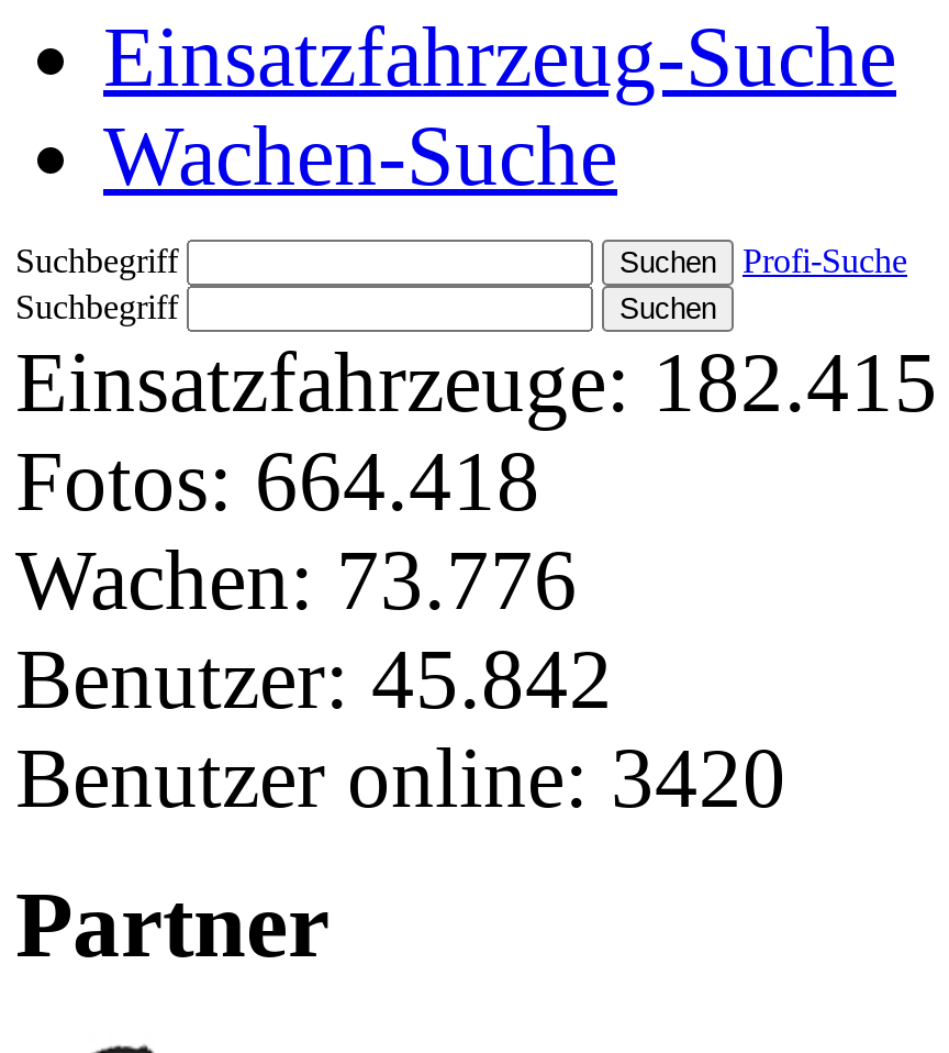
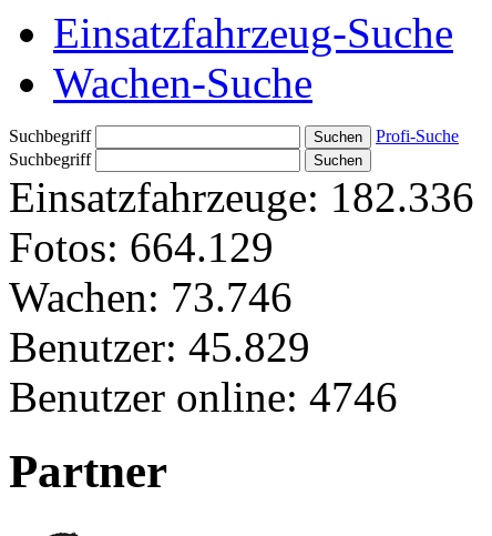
- Einsatzfahrzeuge: 182.415
+ Einsatzfahrzeuge: 182.336

- Fotos: 664.418
+ Fotos: 664.129

- Wachen: 73.776
+ Wachen: 73.746

- Benutzer: 45.842
+ Benutzer: 45.829

- Benutzer online: 3420
+ Benutzer online: 4746
